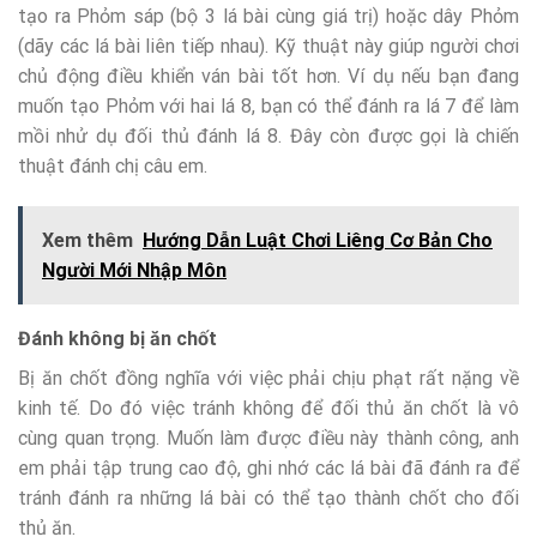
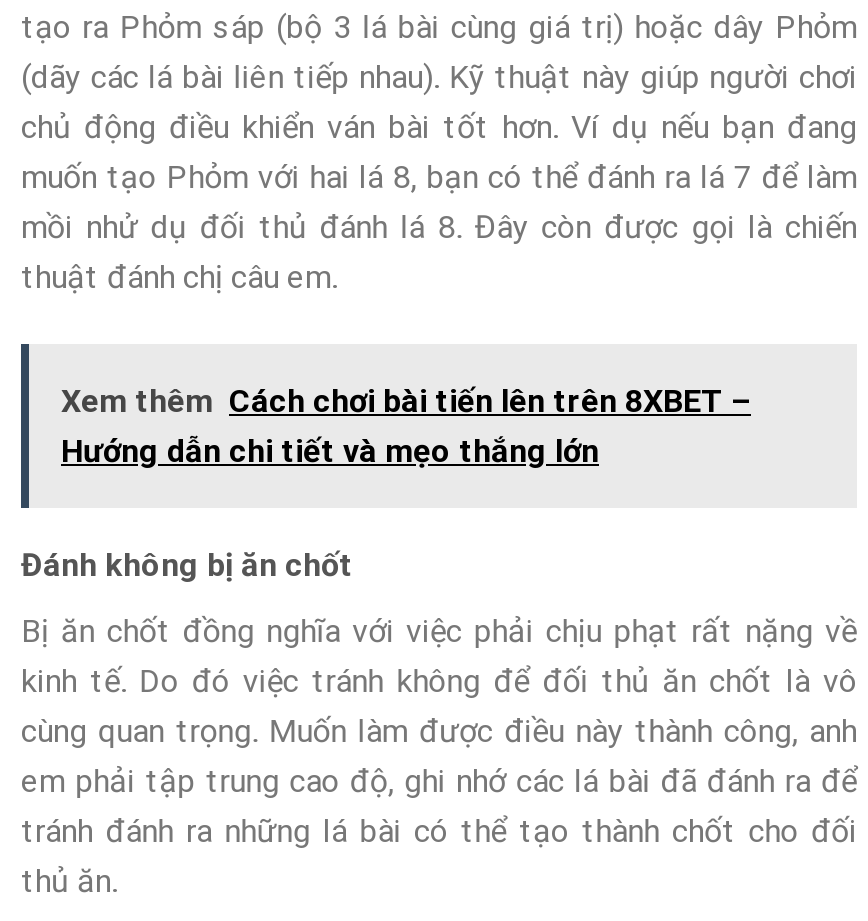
- Xem thêm Hướng Dẫn Luật Chơi Liêng Cơ Bản Cho
- Người Mới Nhập Môn
+ Xem thêm Cách chơi bài tiến lên trên 8XBET –
+ Hướng dẫn chi tiết và mẹo thắng lớn
